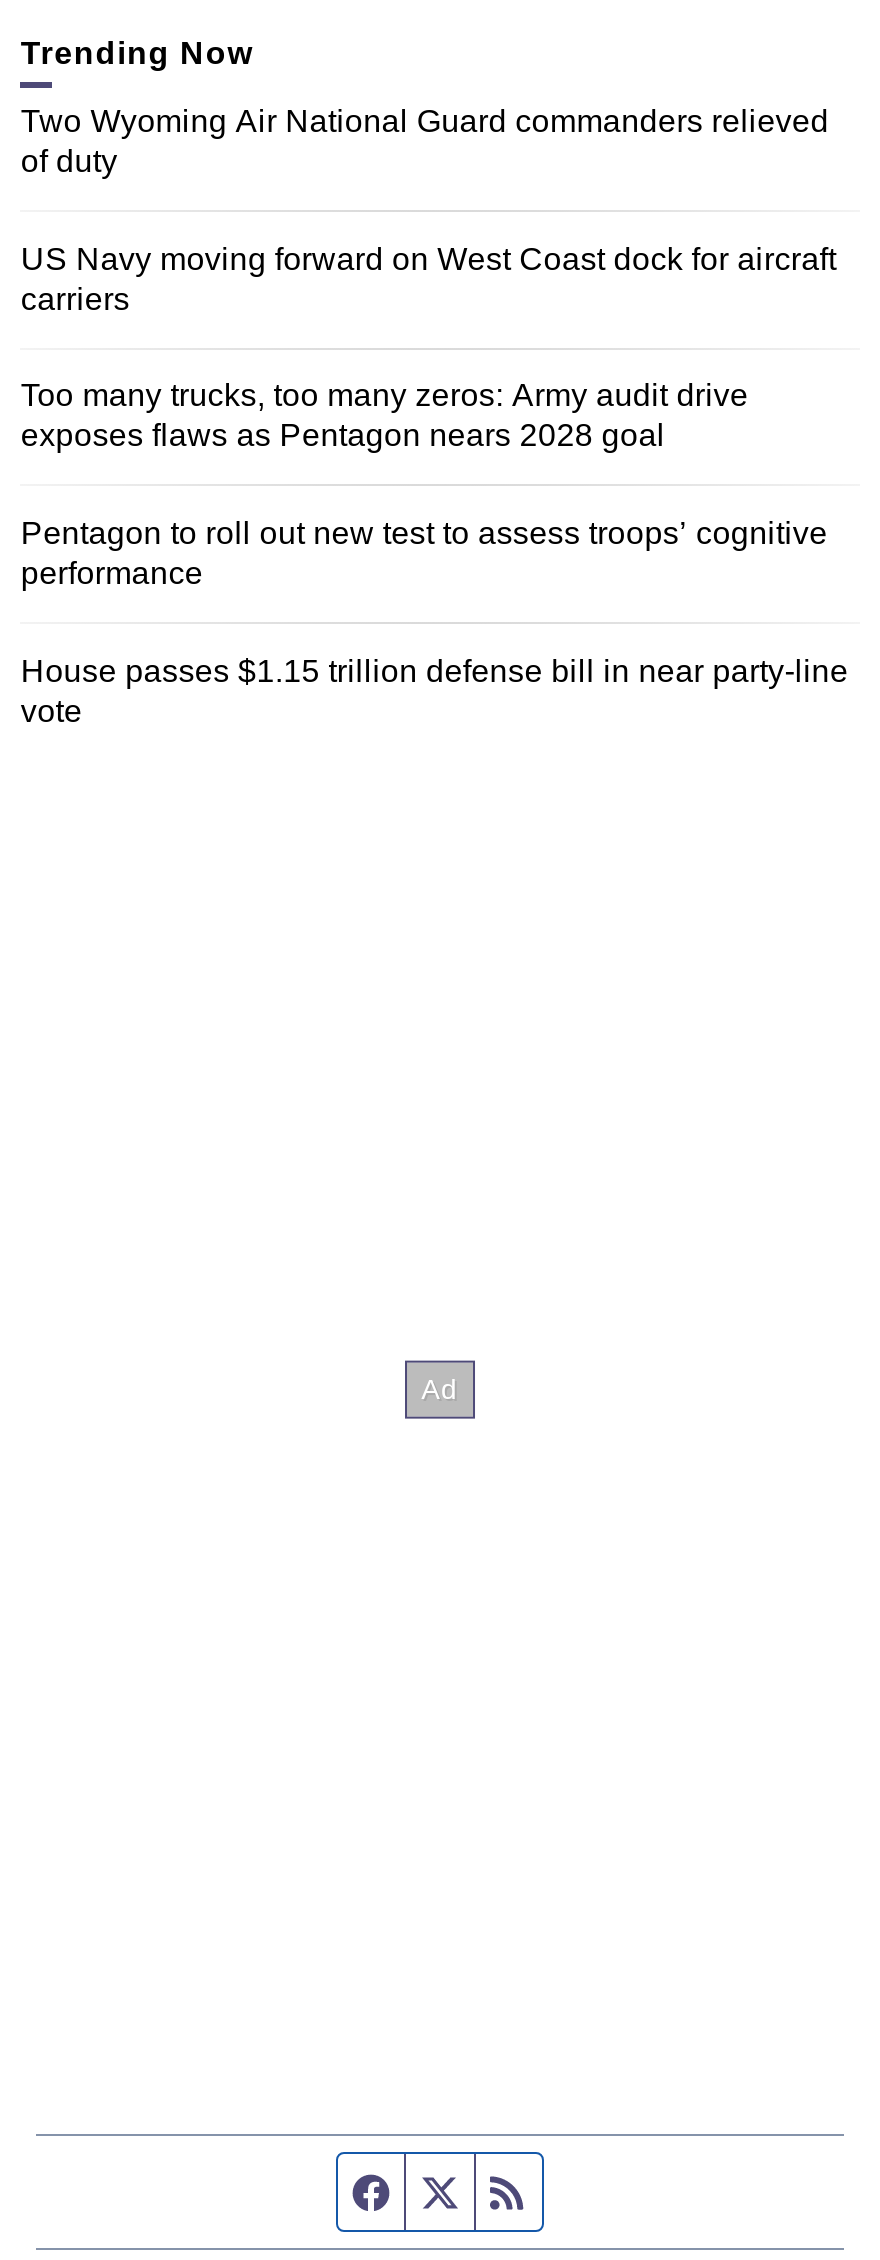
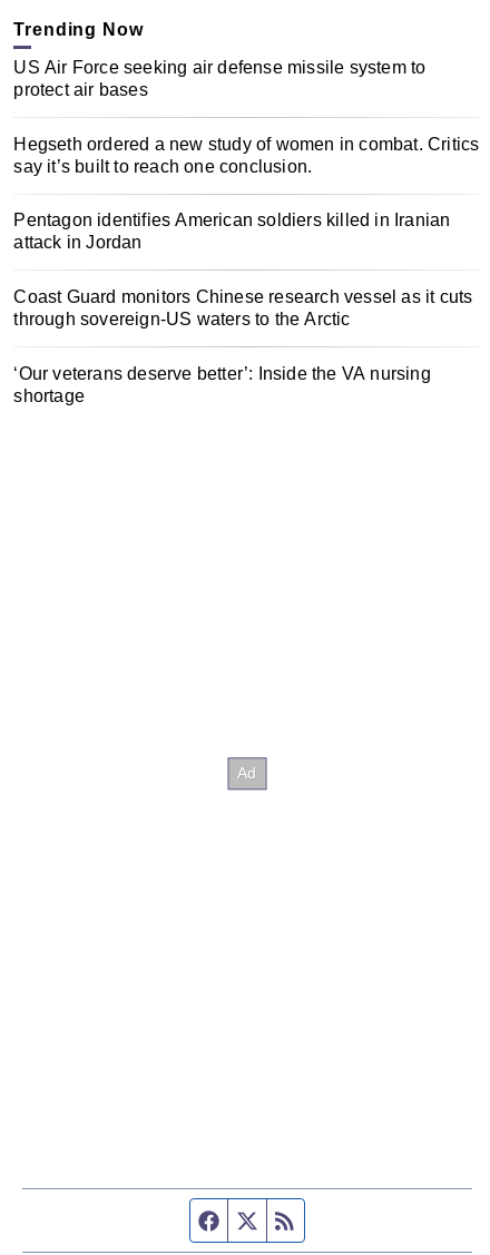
- Two Wyoming Air National Guard commanders relieved
- of duty
+ US Air Force seeking air defense missile system to
+ protect air bases

- US Navy moving forward on West Coast dock for aircraft
- carriers
+ Hegseth ordered a new study of women in combat. Critics
+ say it’s built to reach one conclusion.

- Too many trucks, too many zeros: Army audit drive
- exposes flaws as Pentagon nears 2028 goal
+ Pentagon identifies American soldiers killed in Iranian
+ attack in Jordan

- Pentagon to roll out new test to assess troops’ cognitive
- performance
+ Coast Guard monitors Chinese research vessel as it cuts
+ through sovereign-US waters to the Arctic

- House passes $1.15 trillion defense bill in near party-line
- vote
+ ‘Our veterans deserve better’: Inside the VA nursing
+ shortage
